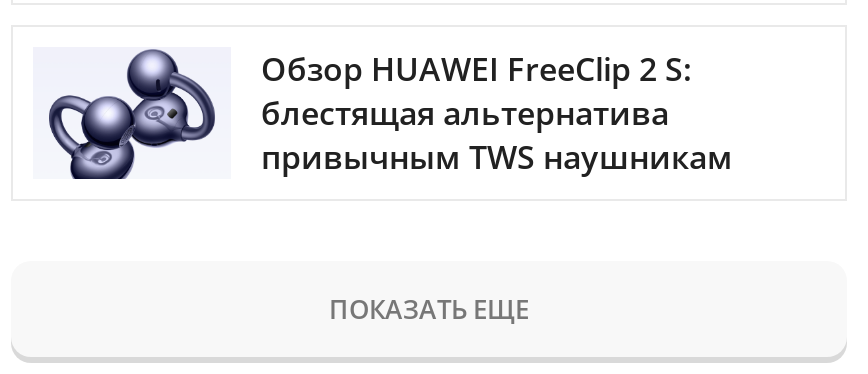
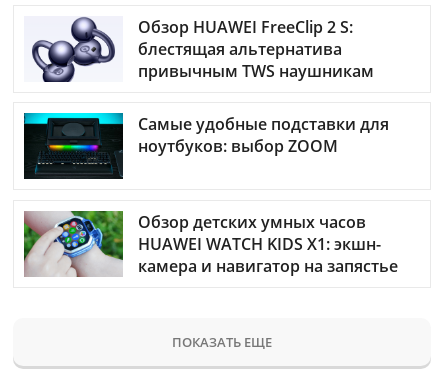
+ [image]
+ Самые удобные подставки для
+ ноутбуков: выбор ZOOM
+ Обзор детских умных часов
+ HUAWEI WATCH KIDS X1: экшн-
+ камера и навигатор на запястье

+ [image]
